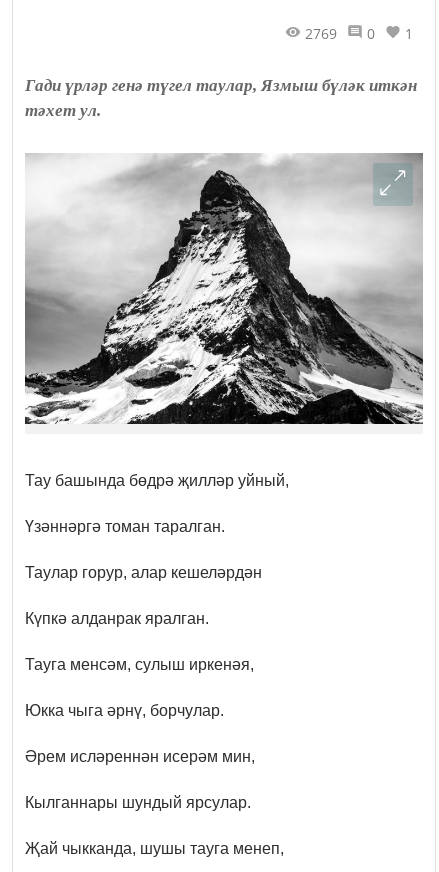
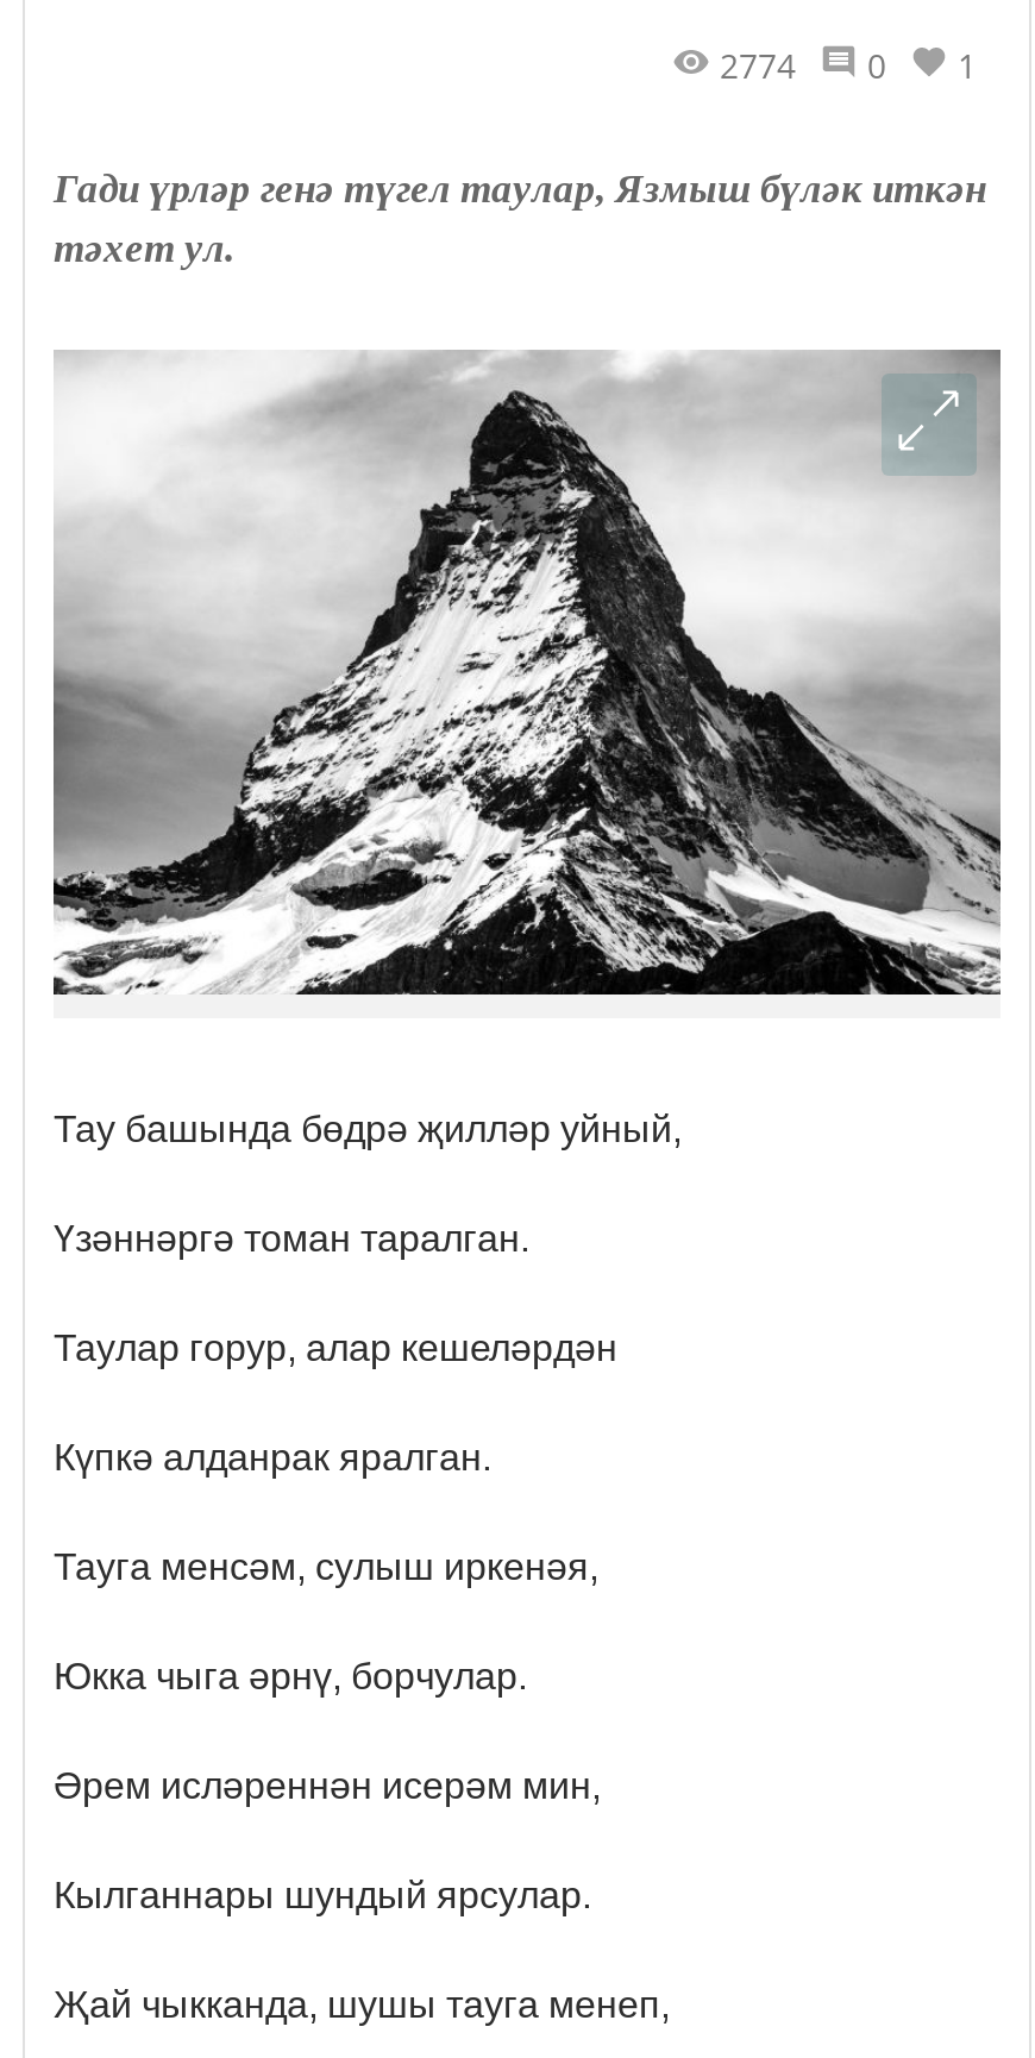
- 2769 0 1
+ 2774 0 1
